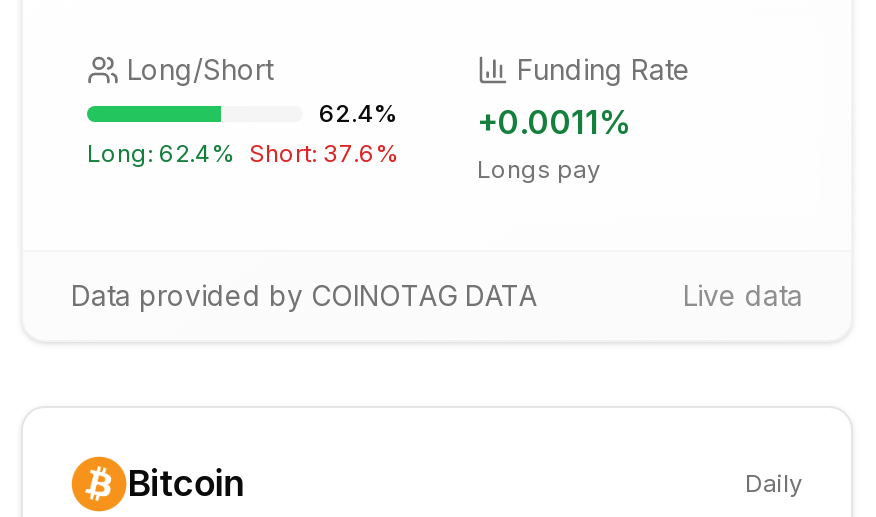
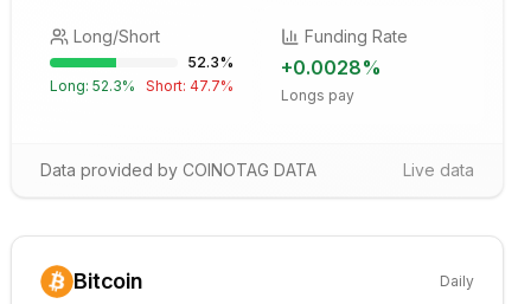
- 62.4%
+ 52.3%

- +0.0011%
+ +0.0028%

- Long: 62.4% Short: 37.6%
+ Long: 52.3% Short: 47.7%
